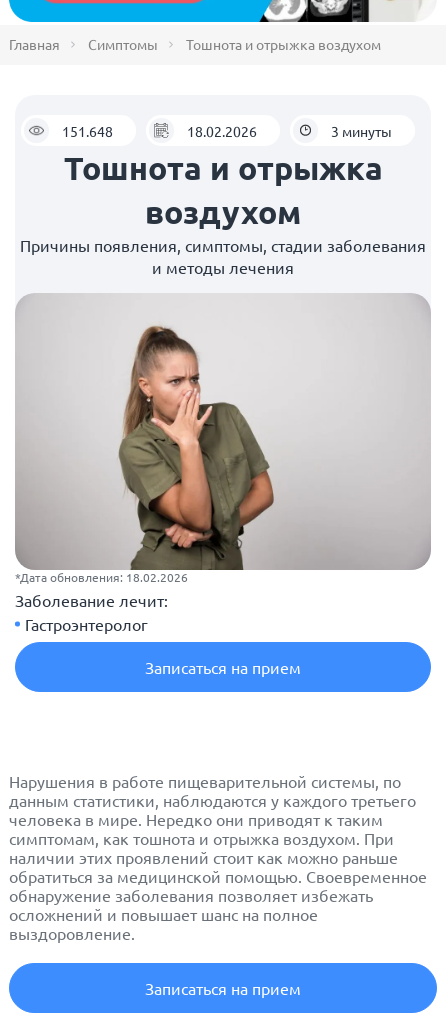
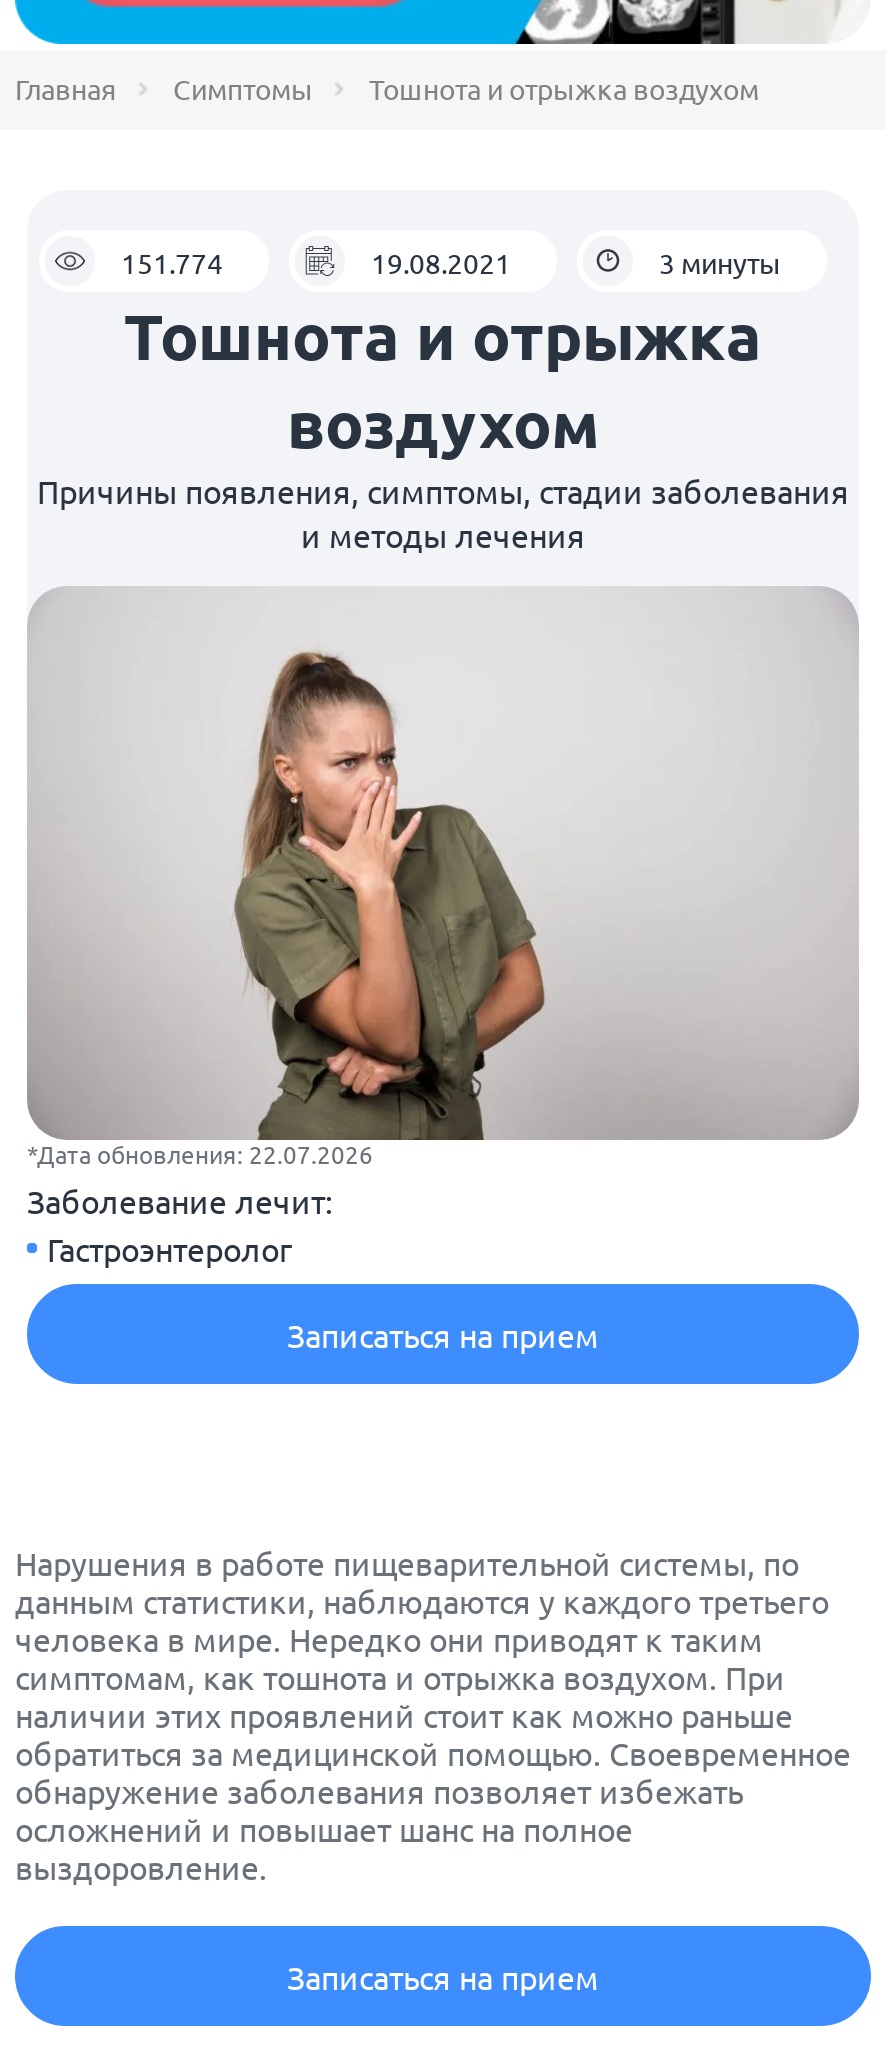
- 151.648
+ 151.774

- 18.02.2026
+ 19.08.2021

- *Дата обновления: 18.02.2026
+ *Дата обновления: 22.07.2026
